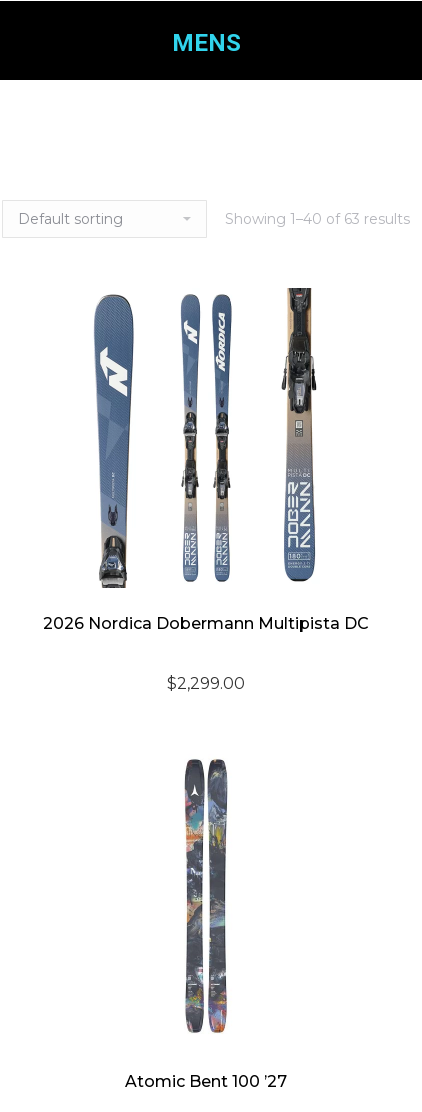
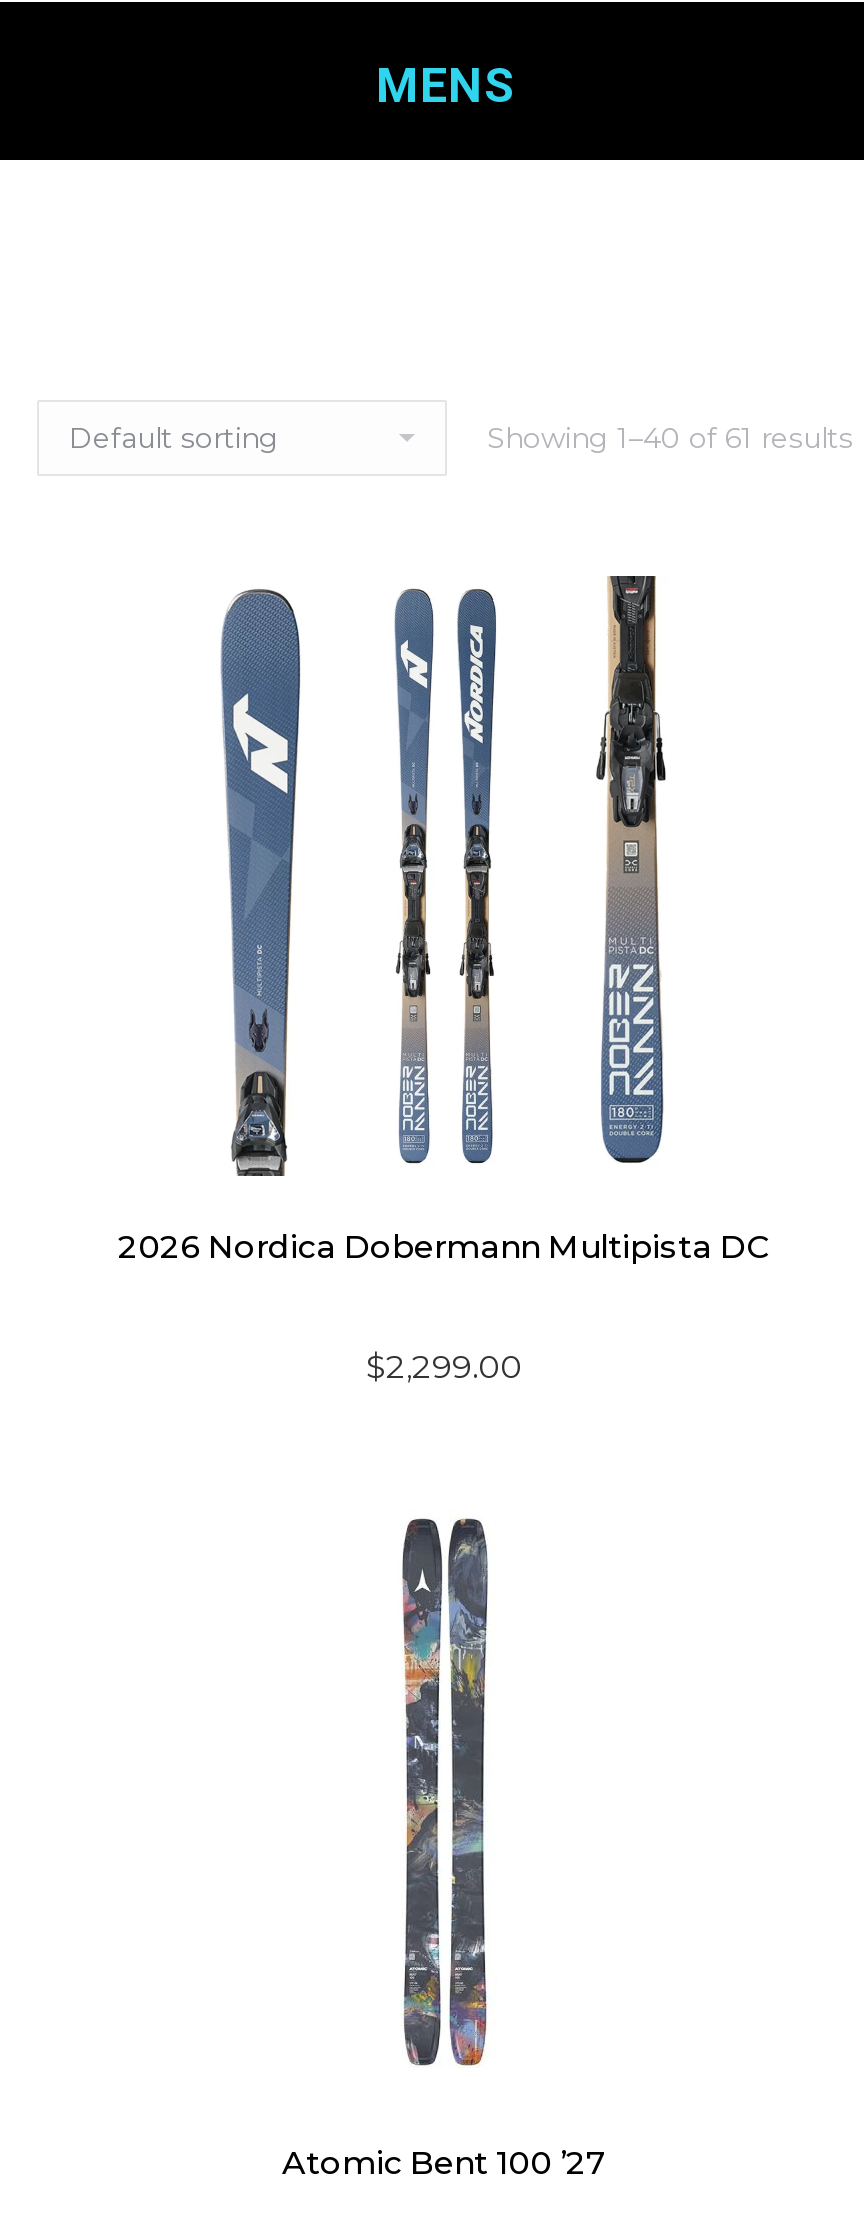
- Showing 1–40 of 63 results
+ Showing 1–40 of 61 results
